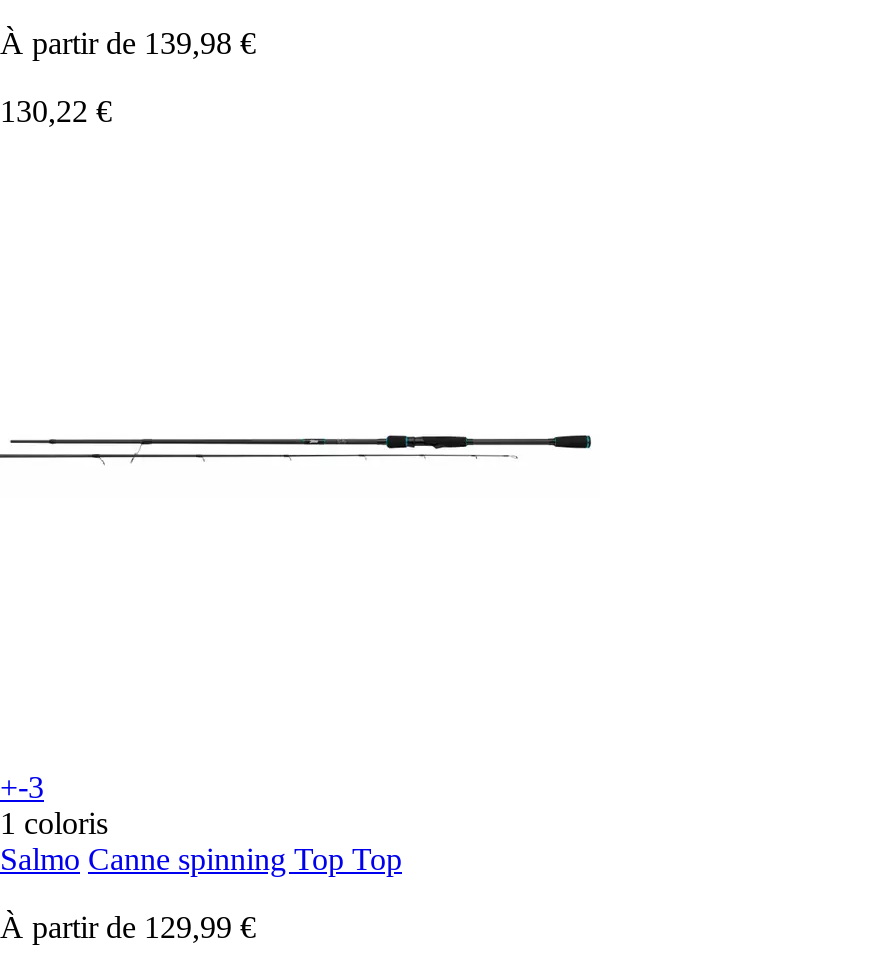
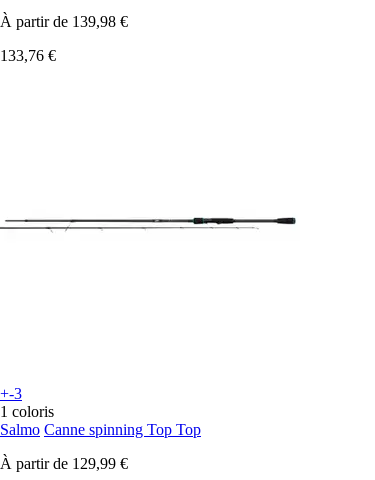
- 130,22 €
+ 133,76 €
